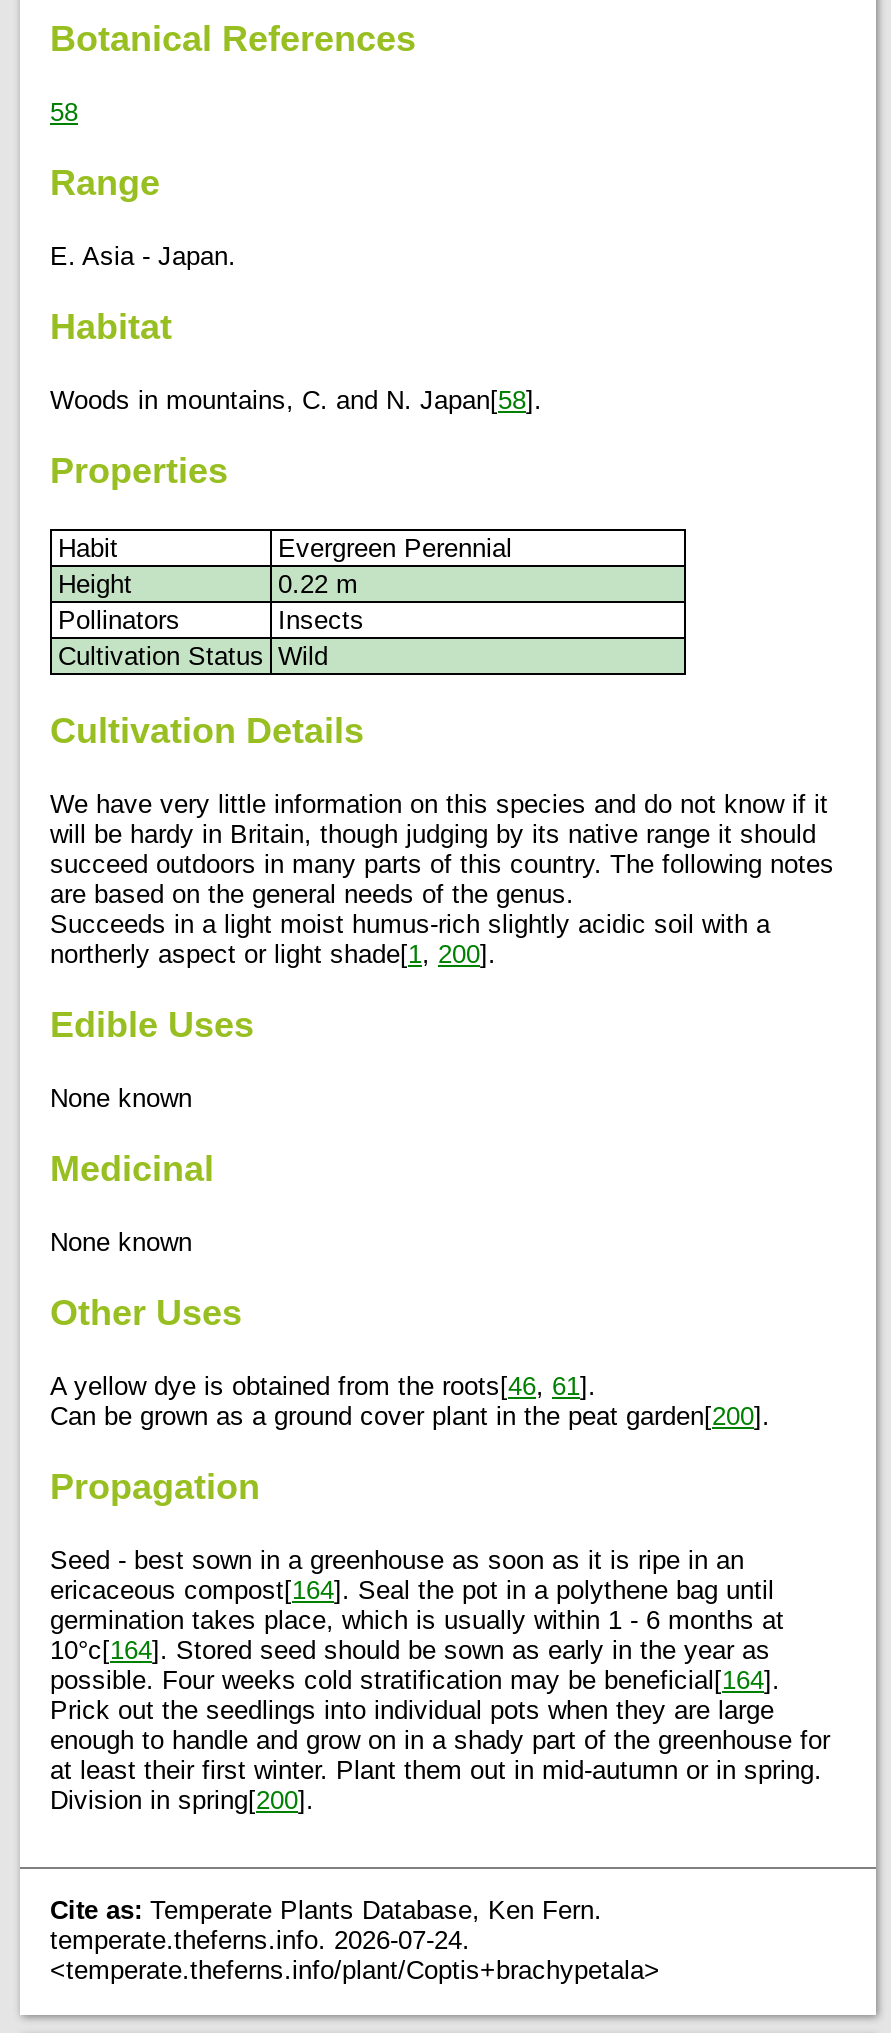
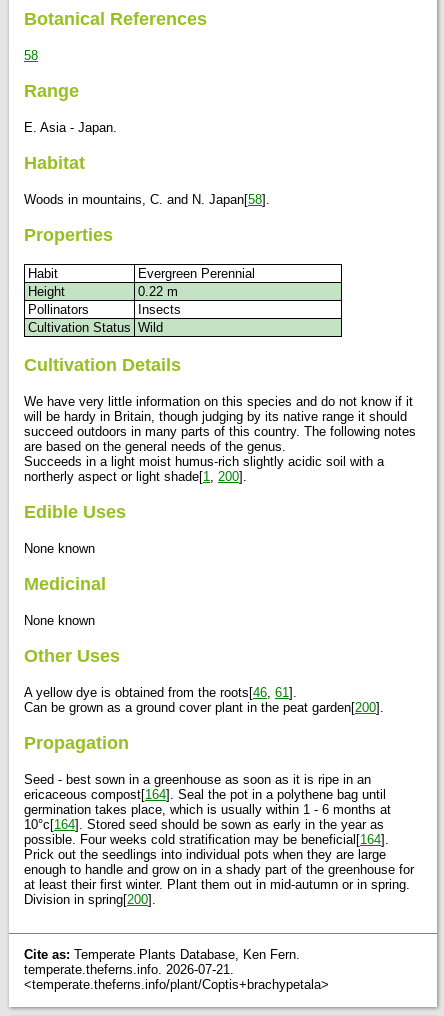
- temperate.theferns.info. 2026-07-24.
+ temperate.theferns.info. 2026-07-21.
